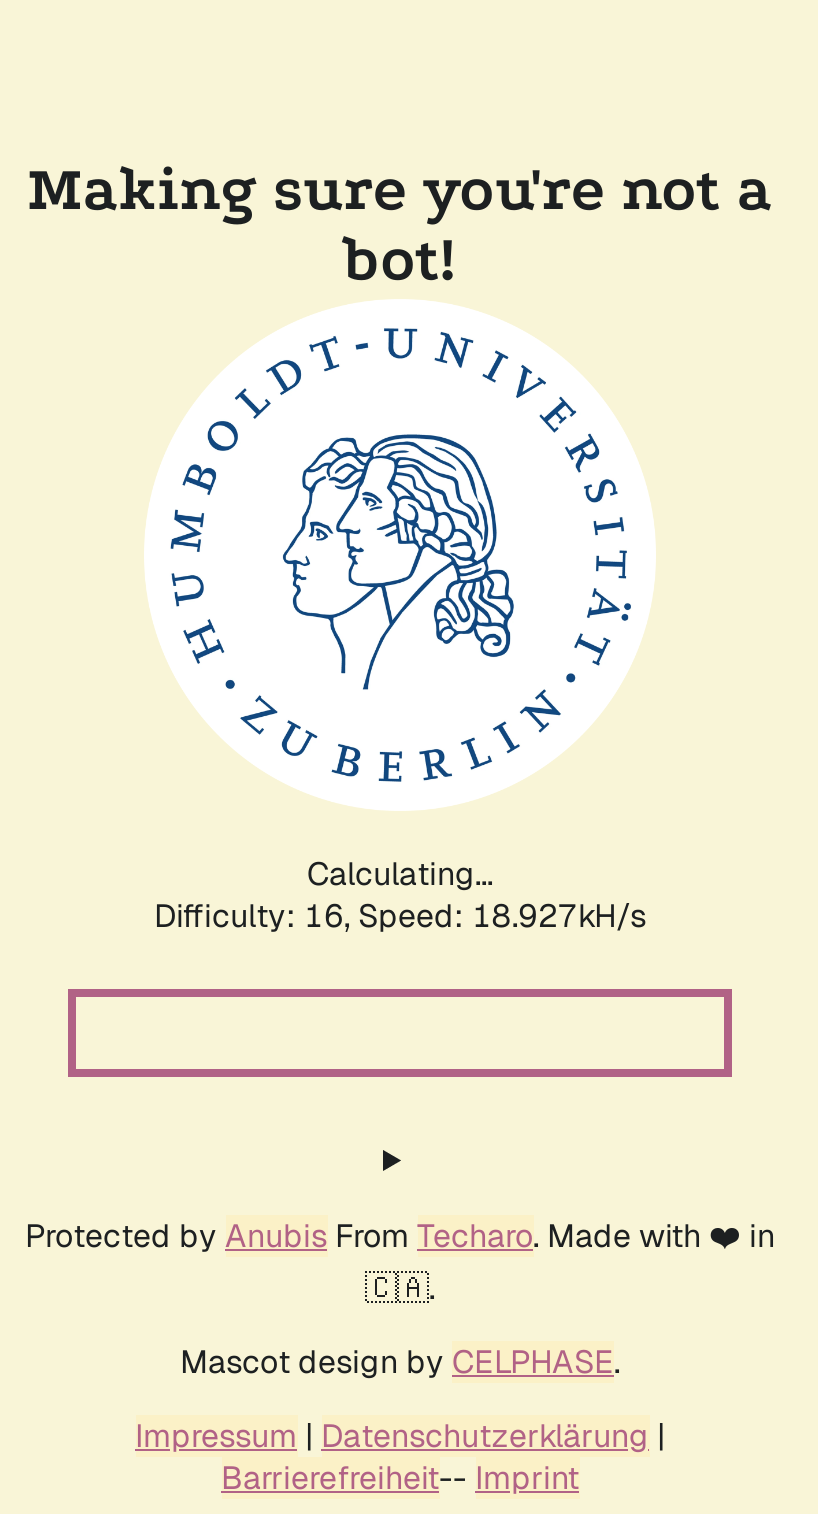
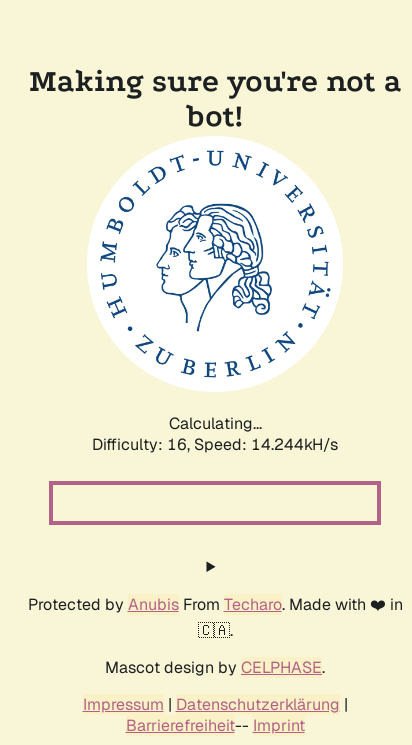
- Difficulty: 16, Speed: 18.927kH/s
+ Difficulty: 16, Speed: 14.244kH/s
